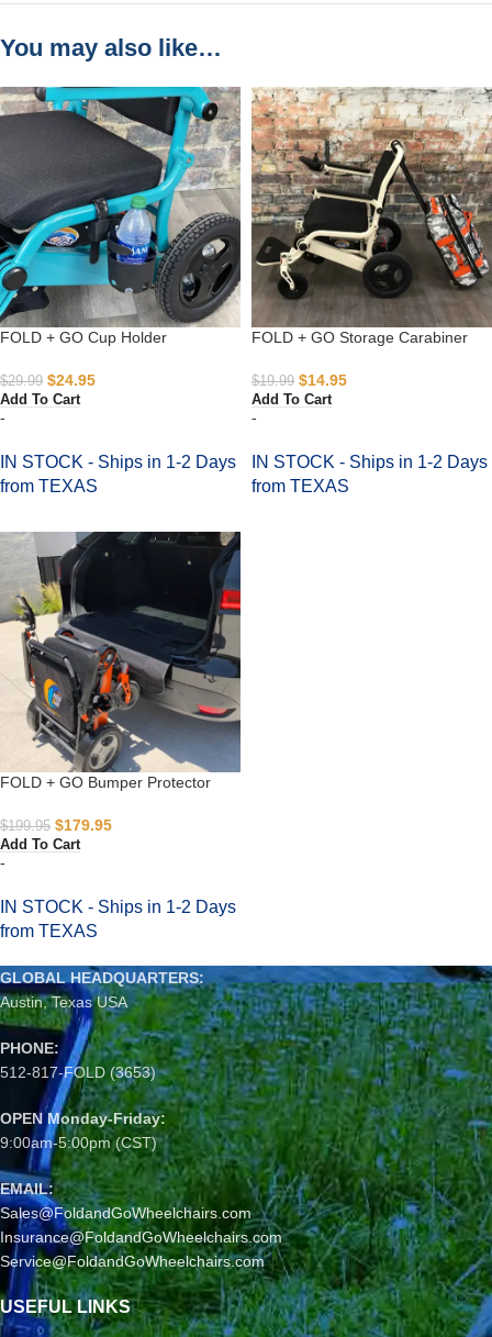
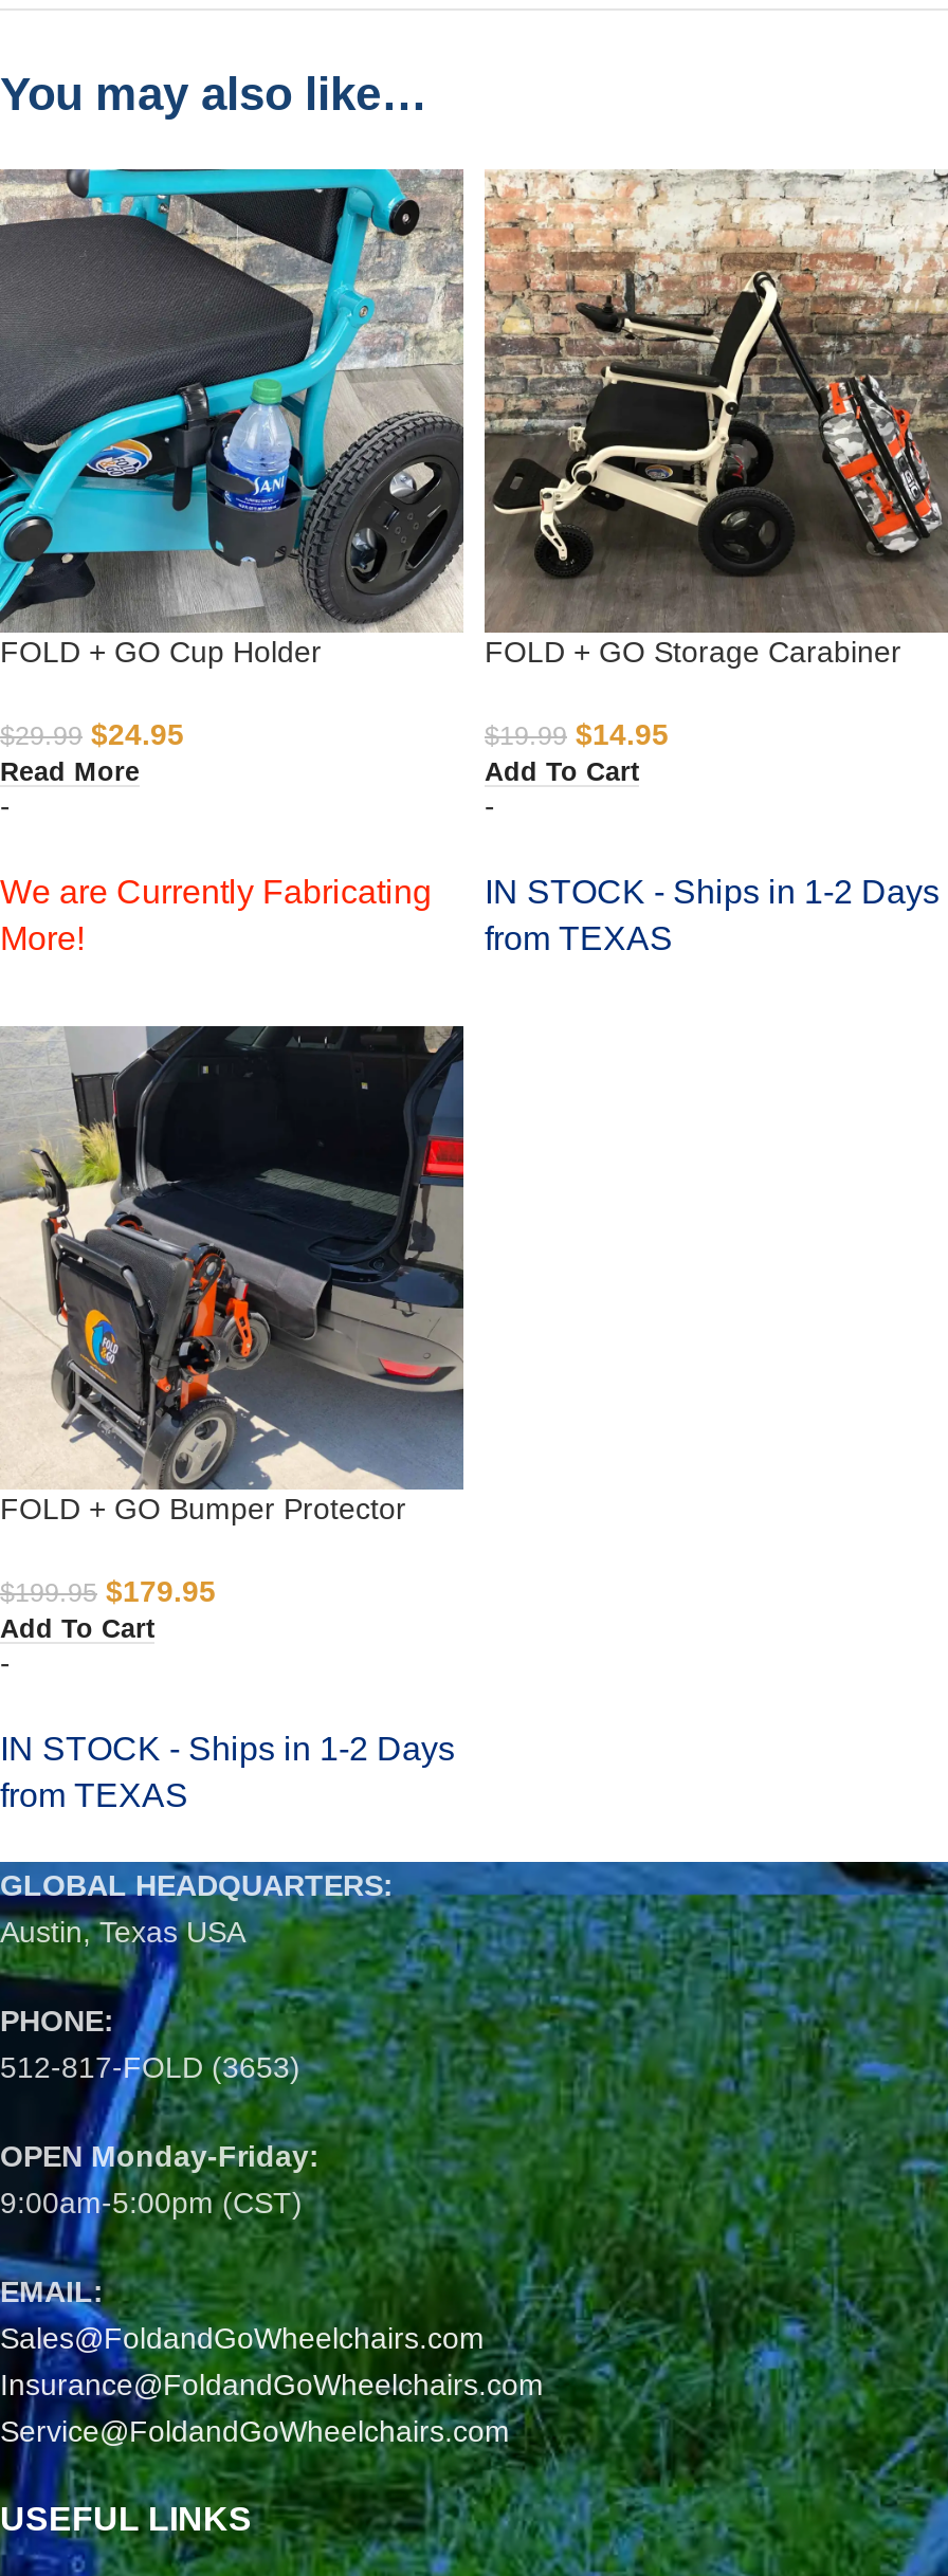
- Add To Cart
+ Read More

- IN STOCK - Ships in 1-2 Days
- from TEXAS
+ We are Currently Fabricating
+ More!
